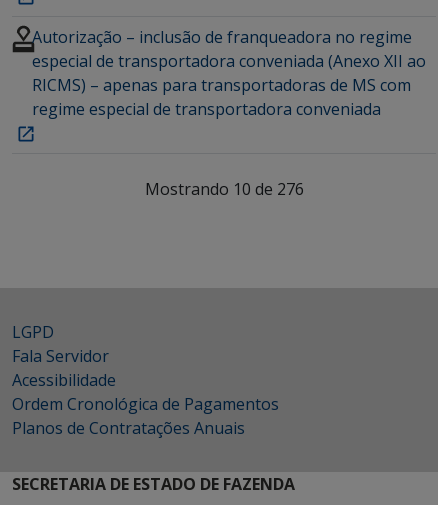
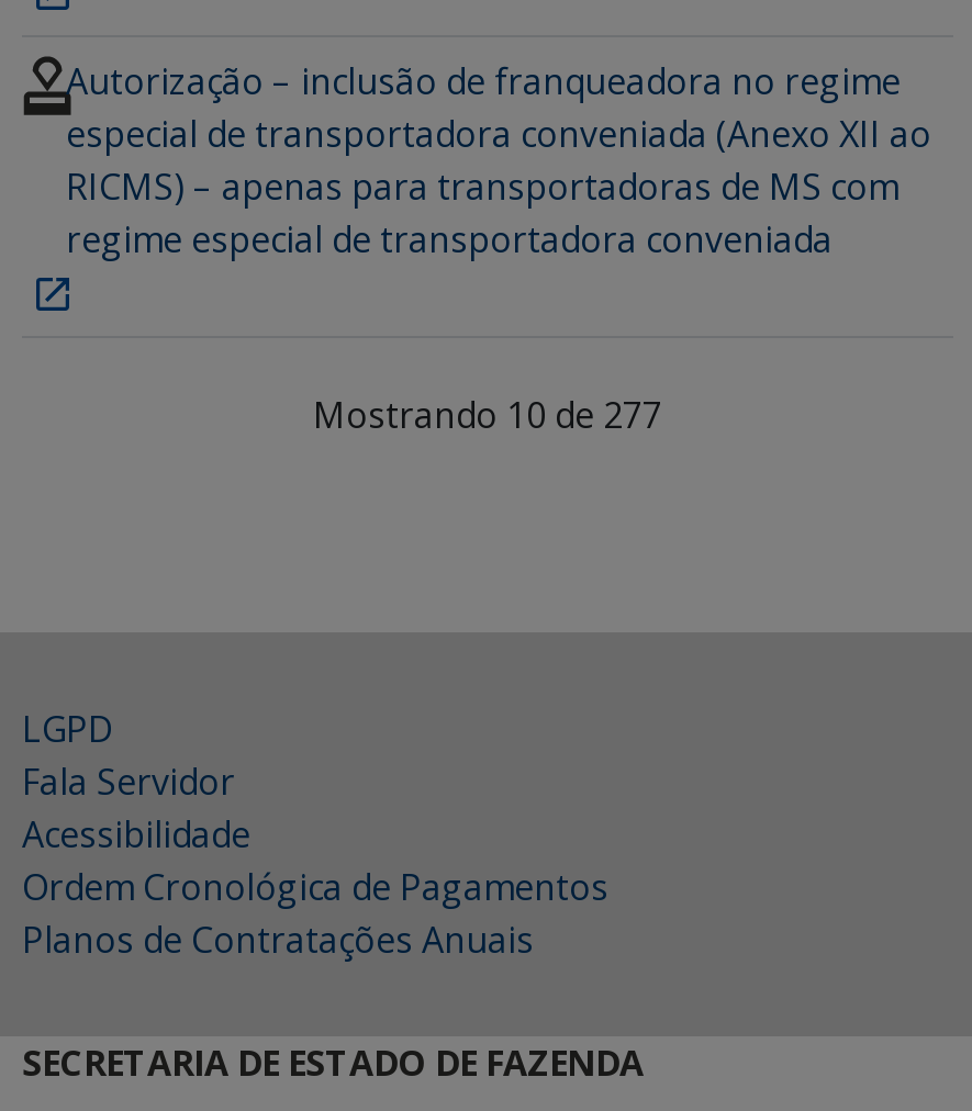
- Mostrando 10 de 276
+ Mostrando 10 de 277
